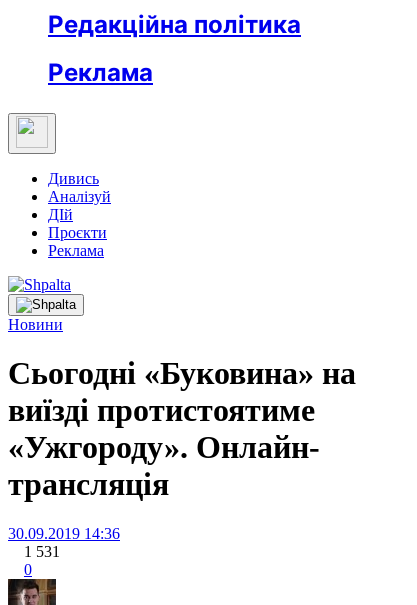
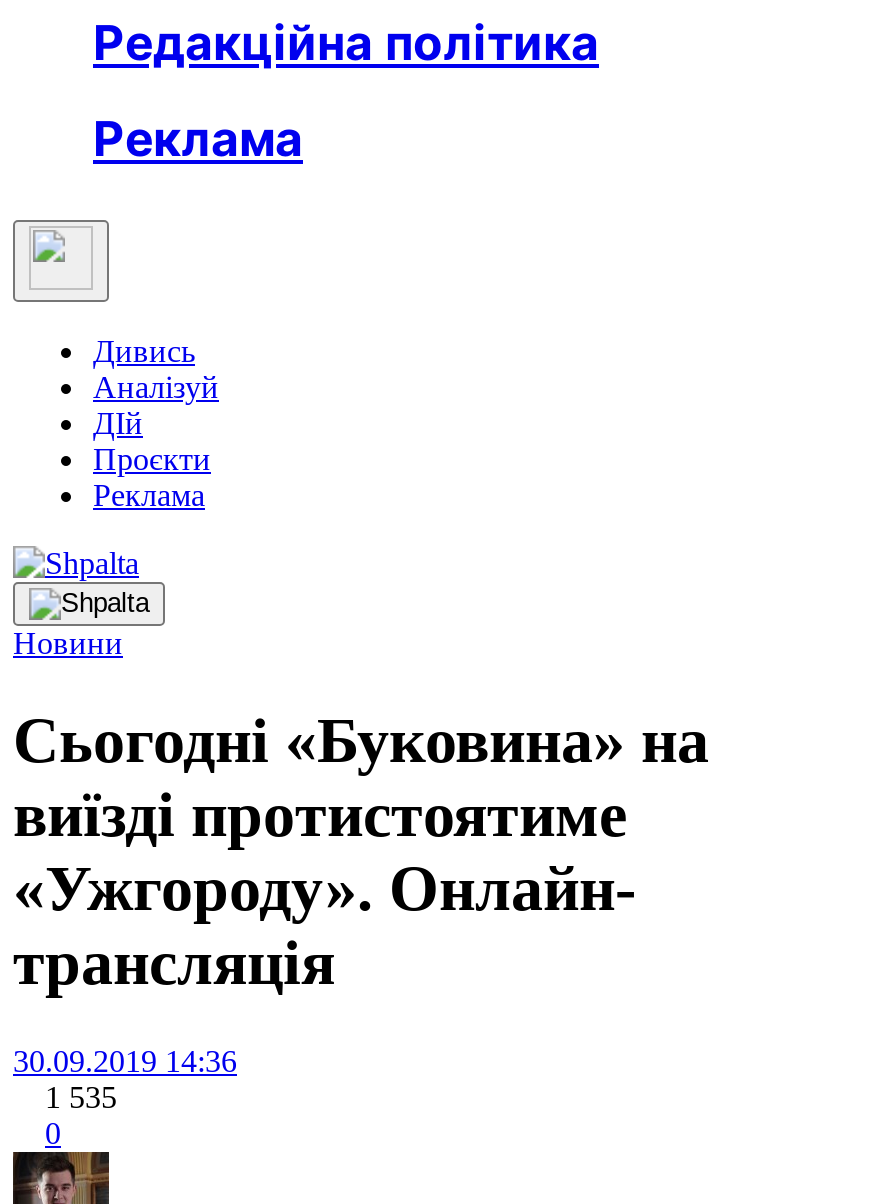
- 1 531
+ 1 535
